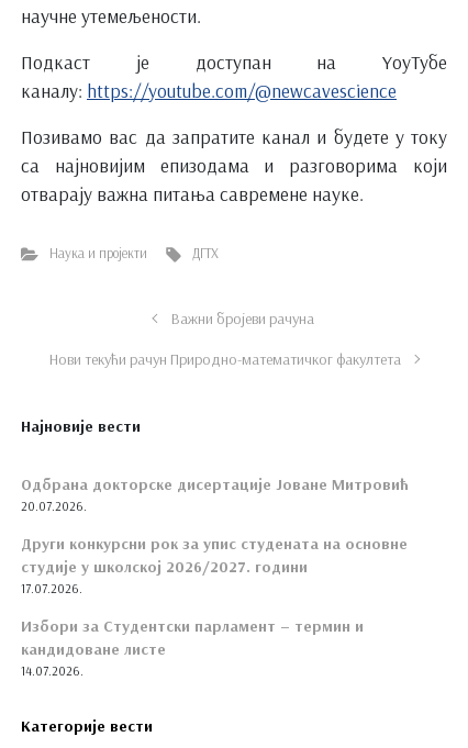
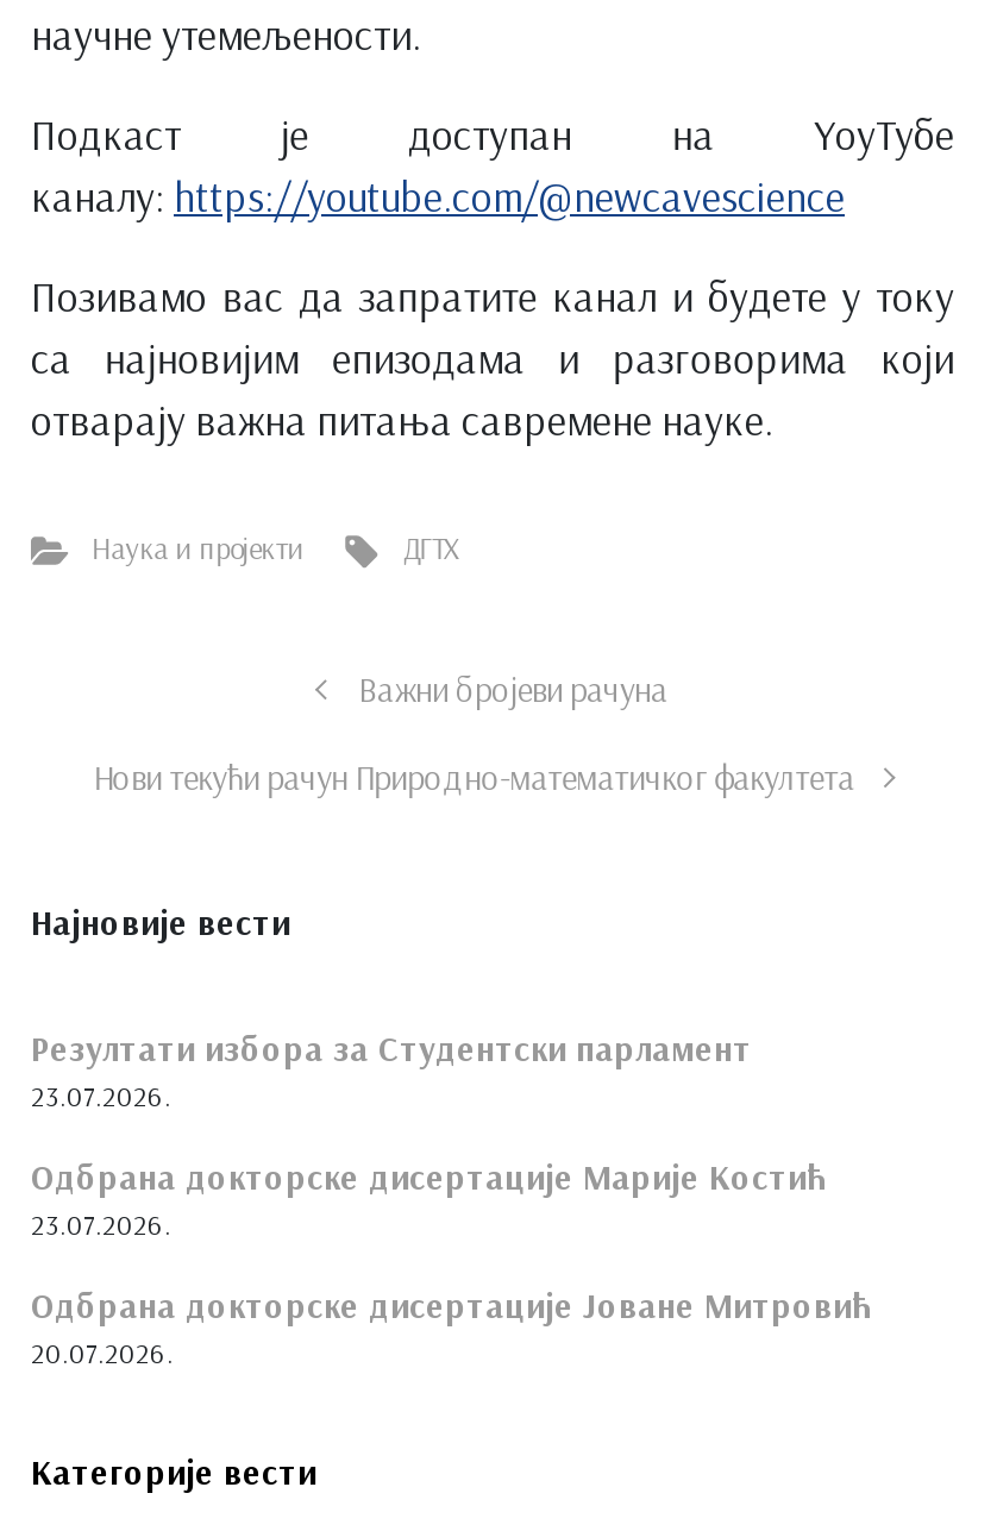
+ Резултати избора за Студентски парламент
+ 23.07.2026.
+ Одбрана докторске дисертације Марије Костић
+ 23.07.2026.

moved down: Одбрана докторске дисертације Јоване Митровић | 20.07.2026.

- Други конкурсни рок за упис студената на основне
- студије у школској 2026/2027. години
- 17.07.2026.
- Избори за Студентски парламент – термин и
- кандидоване листе
- 14.07.2026.
